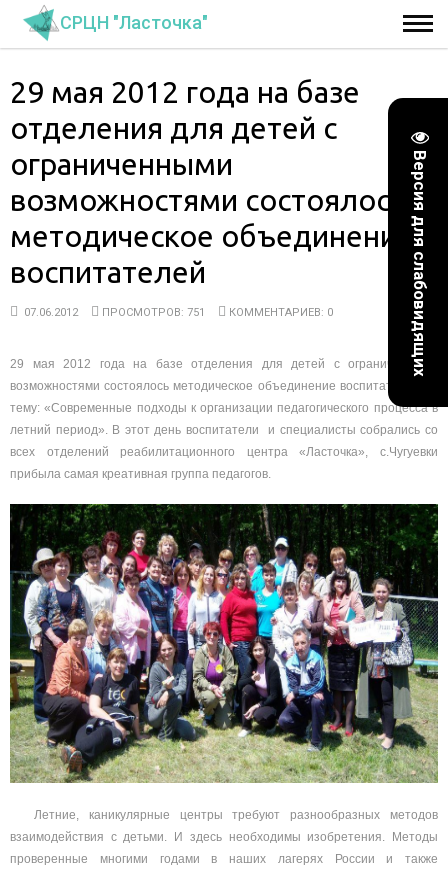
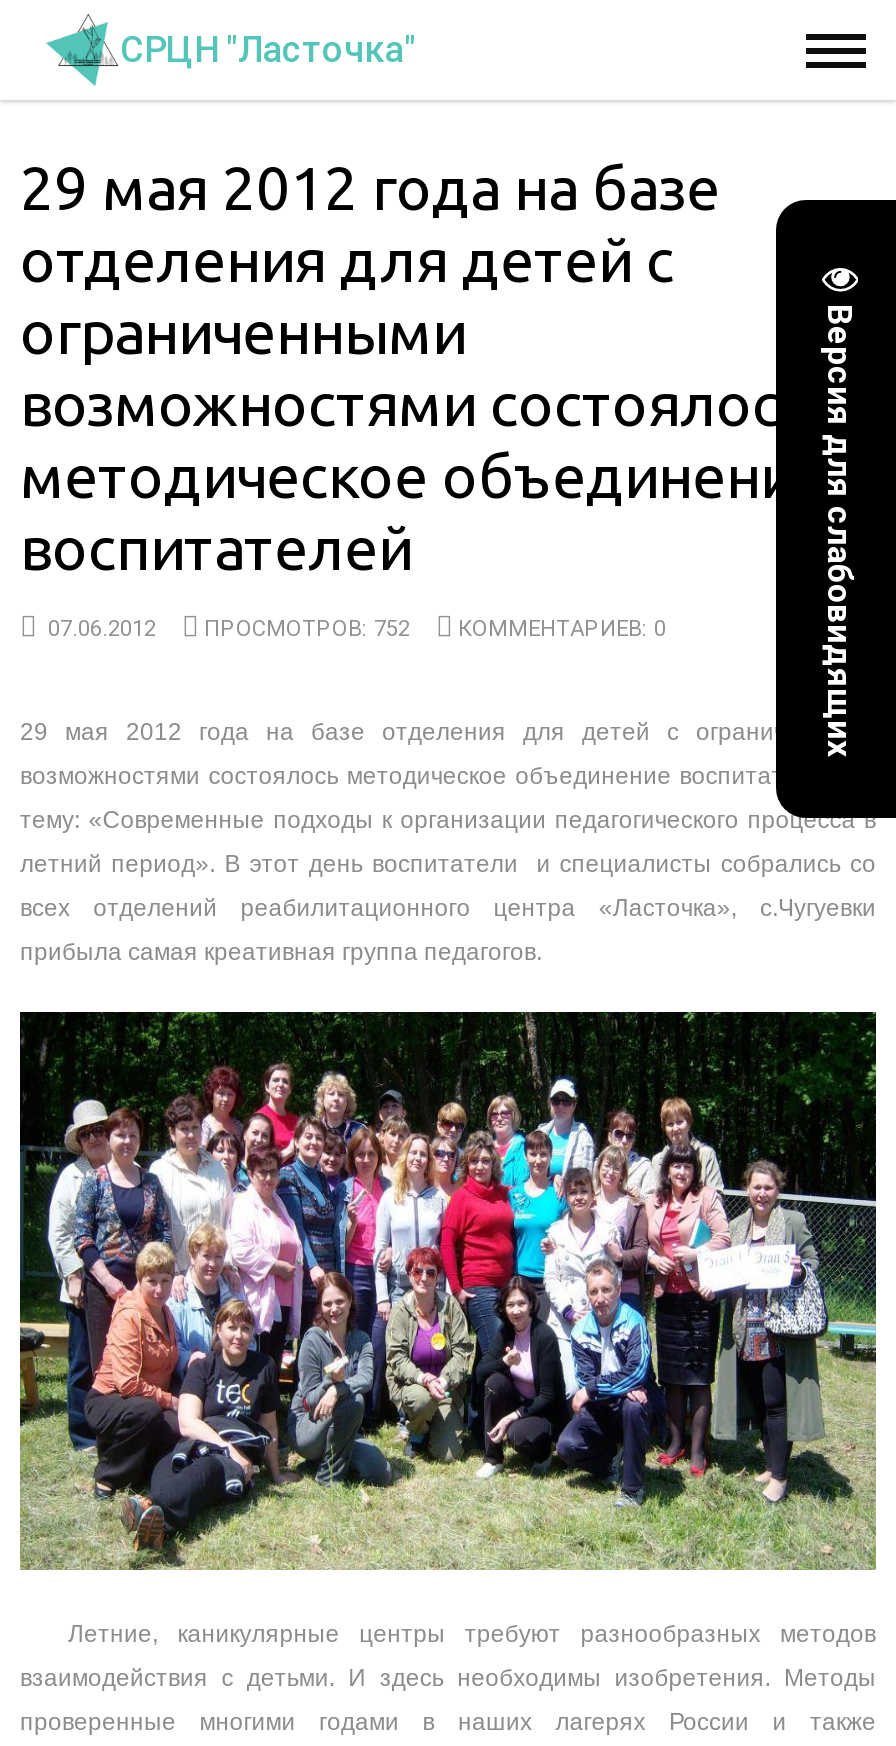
- 07.06.2012 ПРОСМОТРОВ: 751 КОММЕНТАРИЕВ: 0
+ 07.06.2012 ПРОСМОТРОВ: 752 КОММЕНТАРИЕВ: 0
